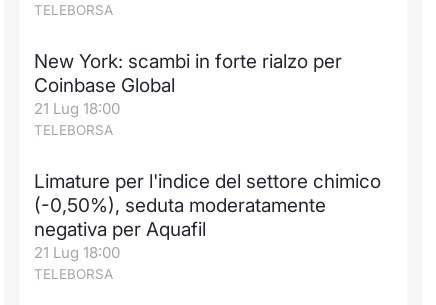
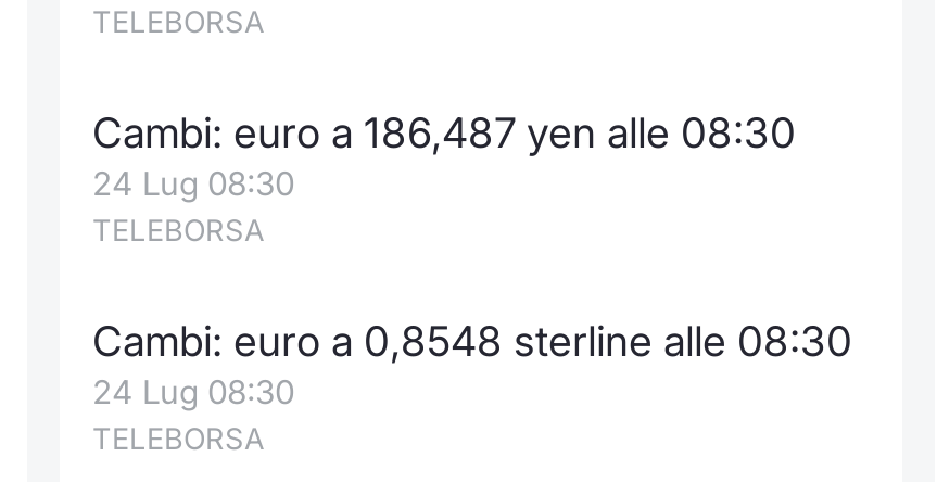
- New York: scambi in forte rialzo per
- Coinbase Global
- 21 Lug 18:00
+ Cambi: euro a 186,487 yen alle 08:30
+ 24 Lug 08:30

- Limature per l'indice del settore chimico
- (-0,50%), seduta moderatamente
- negativa per Aquafil
- 21 Lug 18:00
+ Cambi: euro a 0,8548 sterline alle 08:30
+ 24 Lug 08:30
